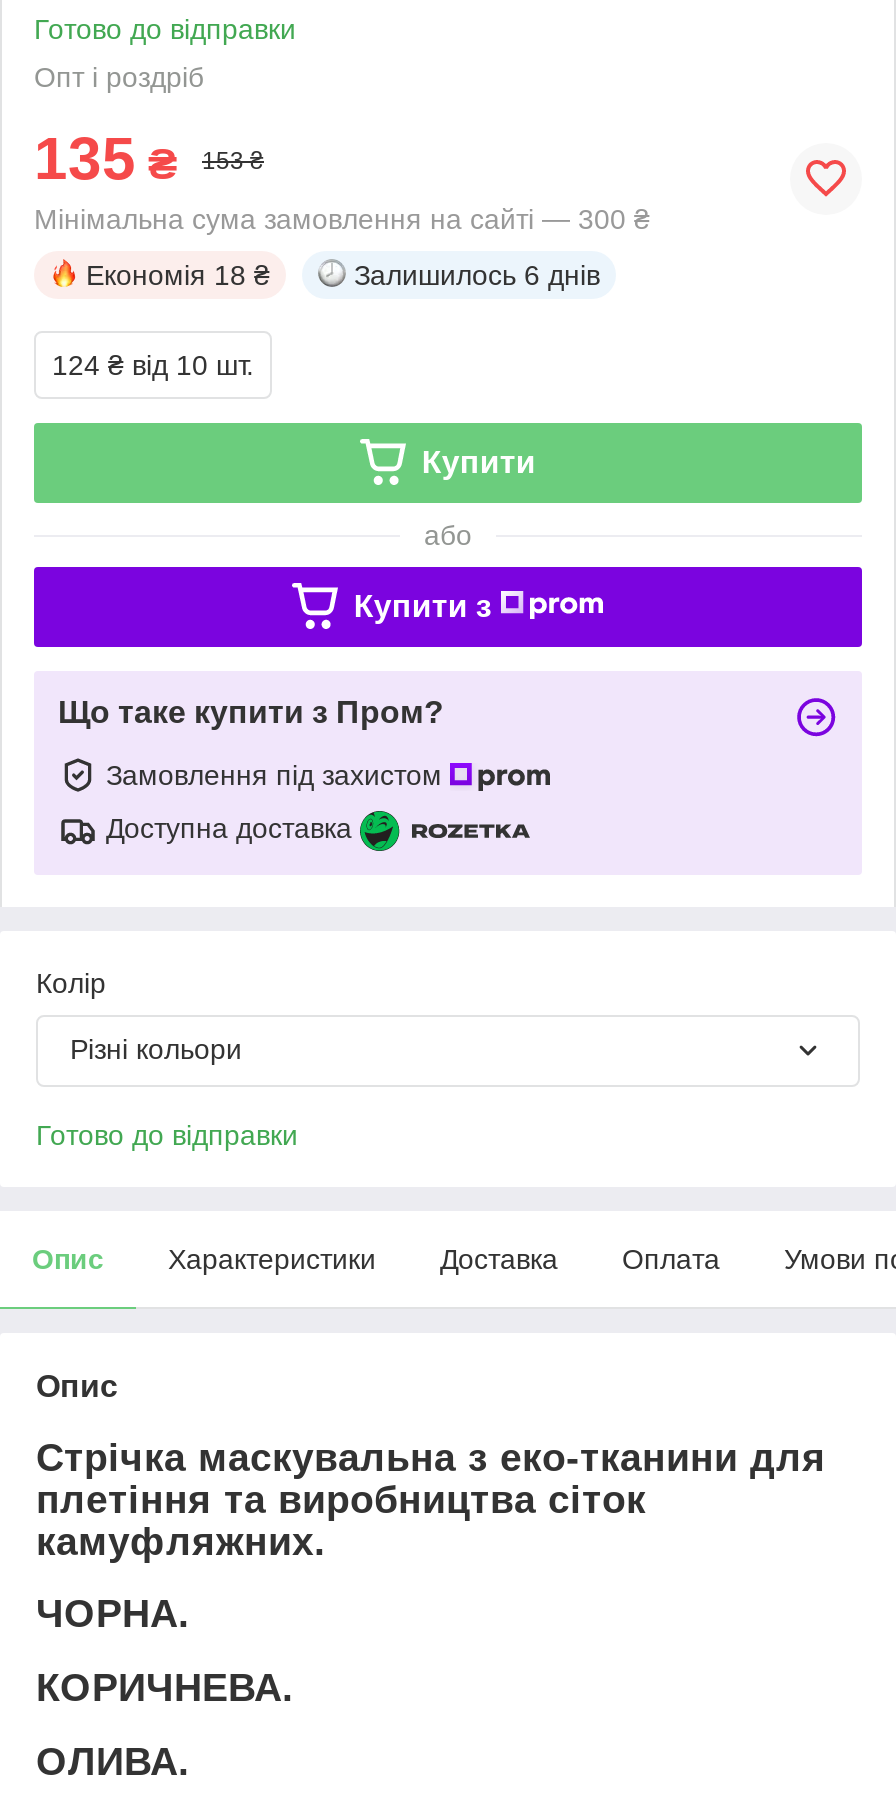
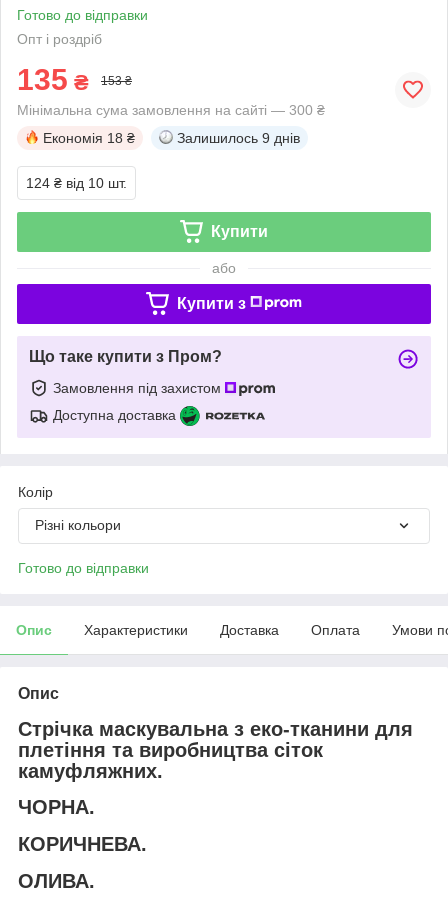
- Залишилось 6 днів
+ Залишилось 9 днів
